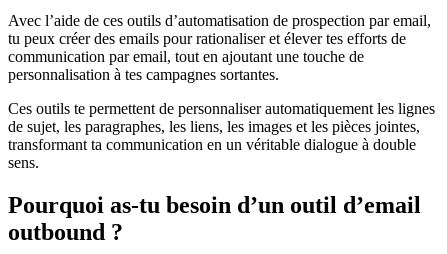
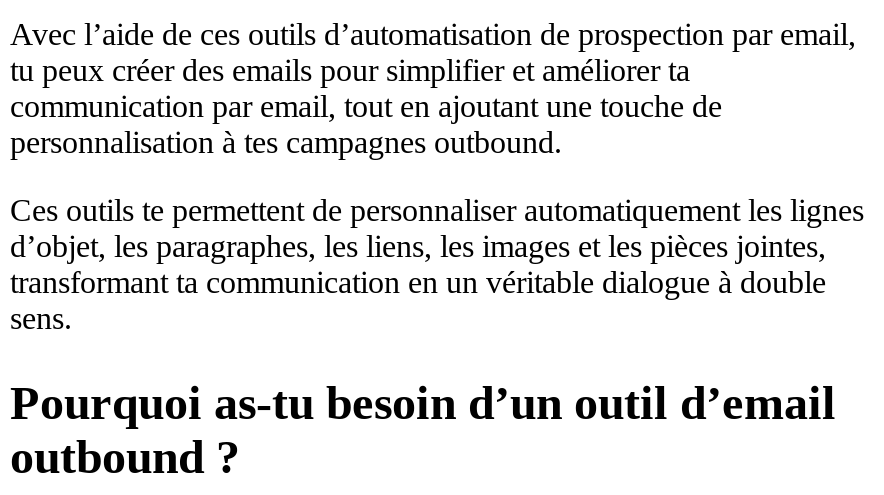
- tu peux créer des emails pour rationaliser et élever tes efforts de
+ tu peux créer des emails pour simplifier et améliorer ta

- personnalisation à tes campagnes sortantes.
+ personnalisation à tes campagnes outbound.

- de sujet, les paragraphes, les liens, les images et les pièces jointes,
+ d’objet, les paragraphes, les liens, les images et les pièces jointes,
